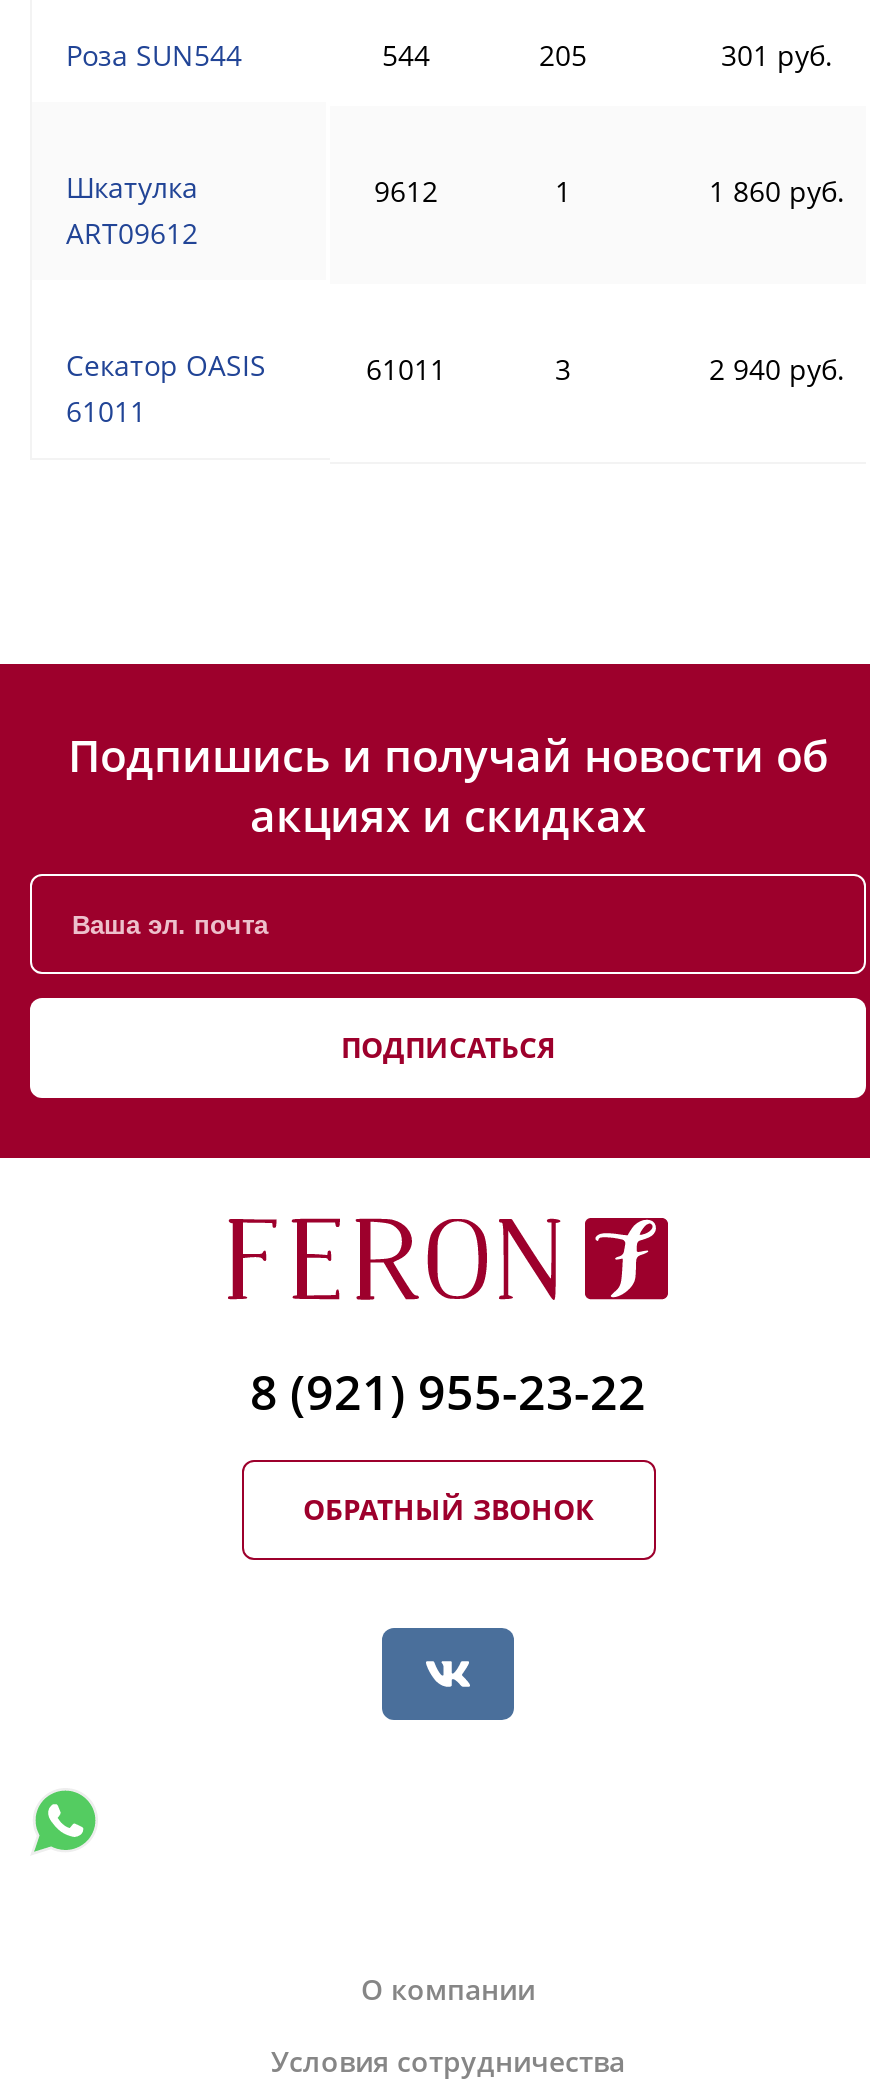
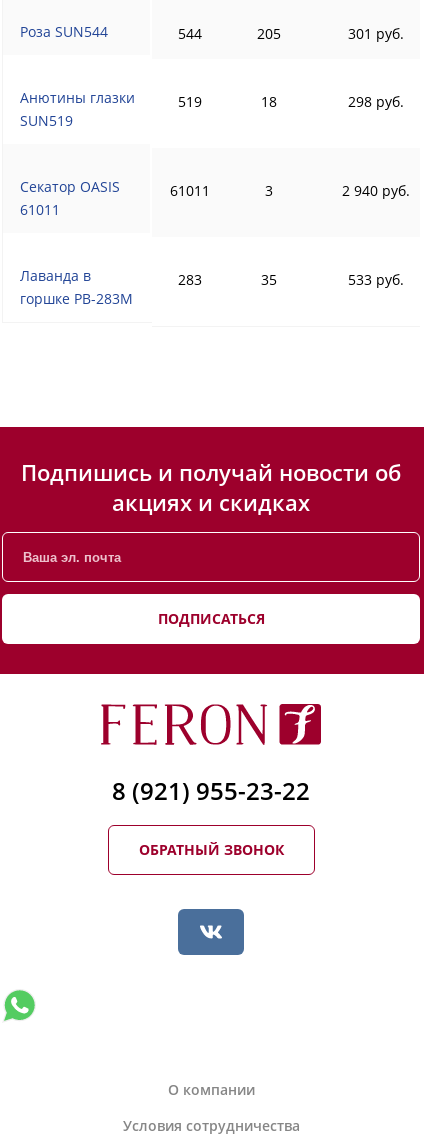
- Шкатулка
- ART09612
+ Анютины глазки
+ SUN519

- 9612
+ 519

- 1
+ 18

- 1 860 руб.
+ 298 руб.

+ Лаванда в
+ горшке PB-283M

+ 283
+ 35
+ 533 руб.
